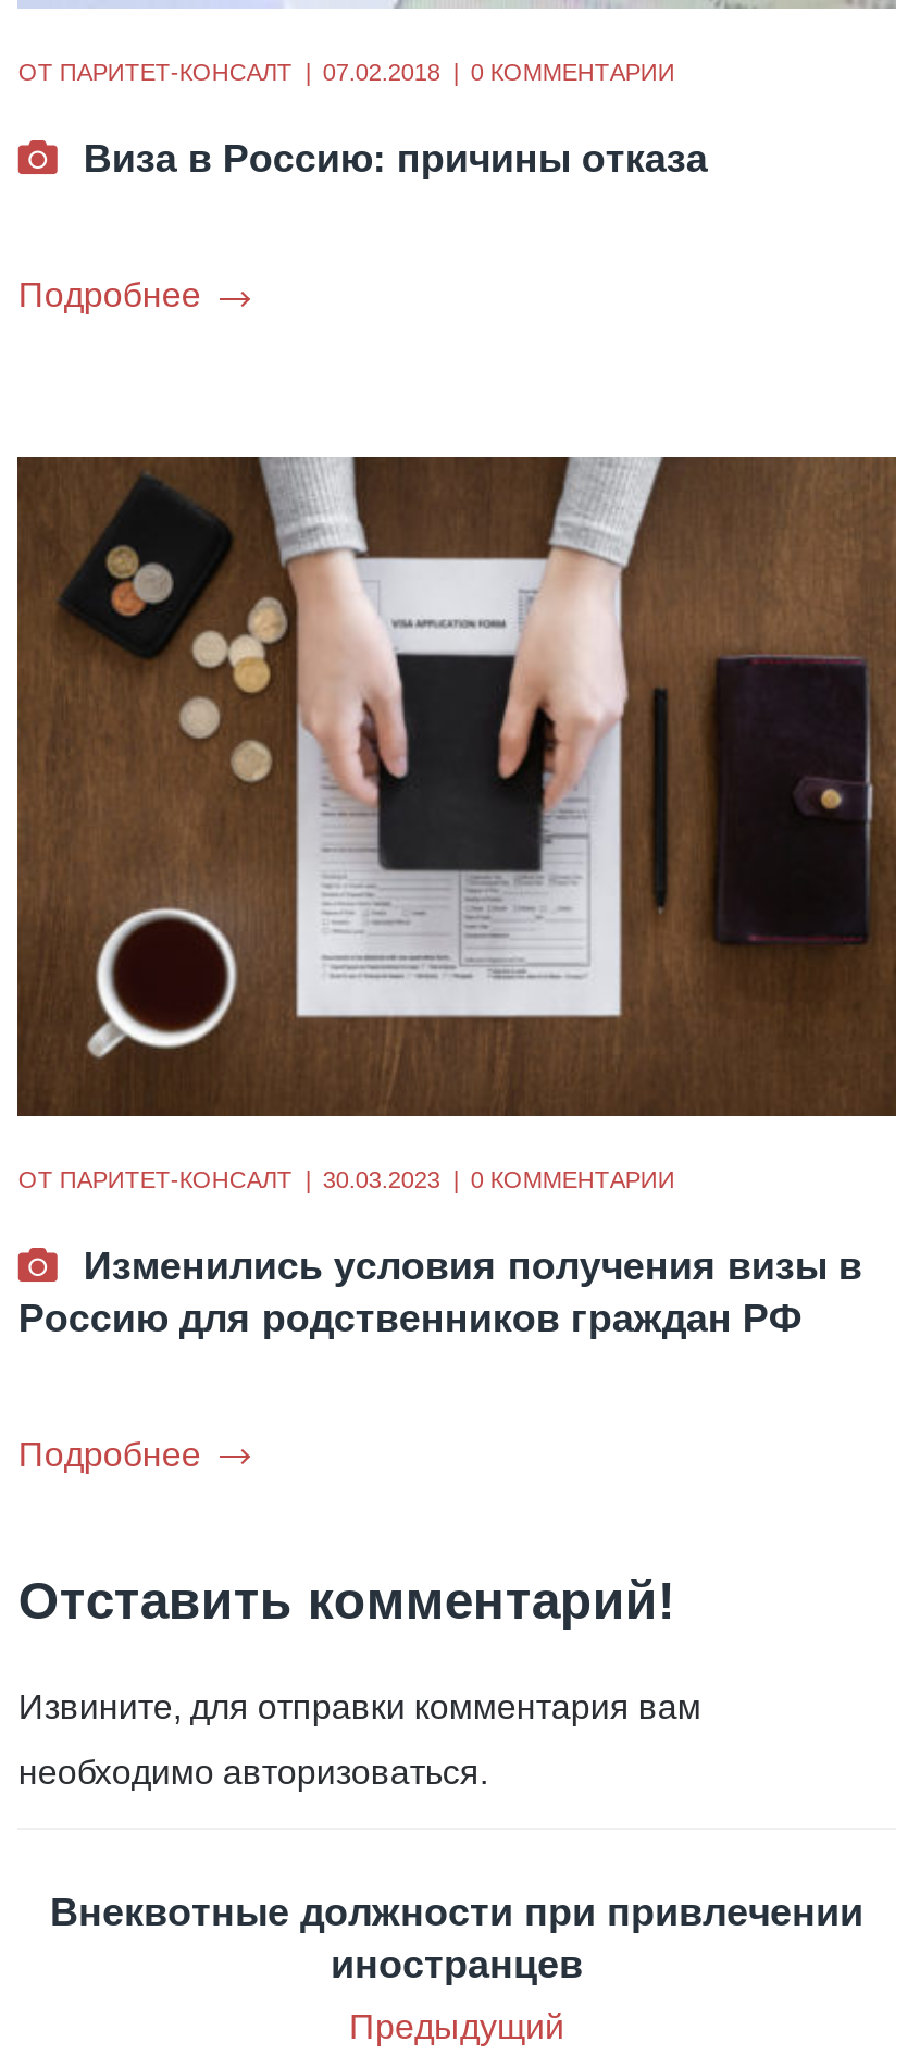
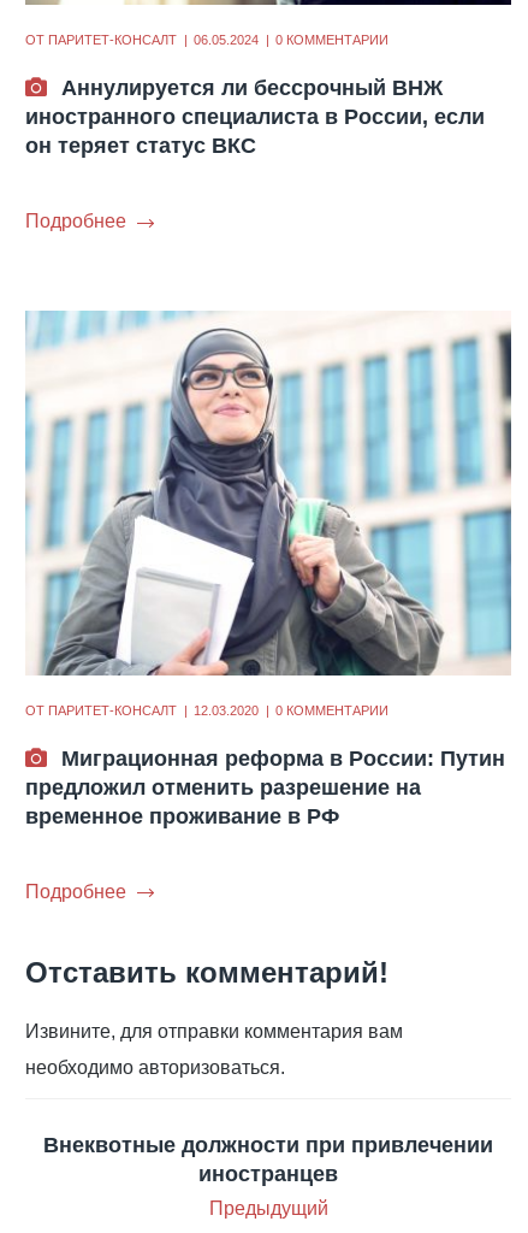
- 07.02.2018
+ 06.05.2024

- Виза в Россию: причины отказа
+ Аннулируется ли бессрочный ВНЖ
+ иностранного специалиста в России, если
+ он теряет статус ВКС

- [image]
- 30.03.2023
+ [image]
+ 12.03.2020

- Изменились условия получения визы в
- Россию для родственников граждан РФ
+ Миграционная реформа в России: Путин
+ предложил отменить разрешение на
+ временное проживание в РФ
